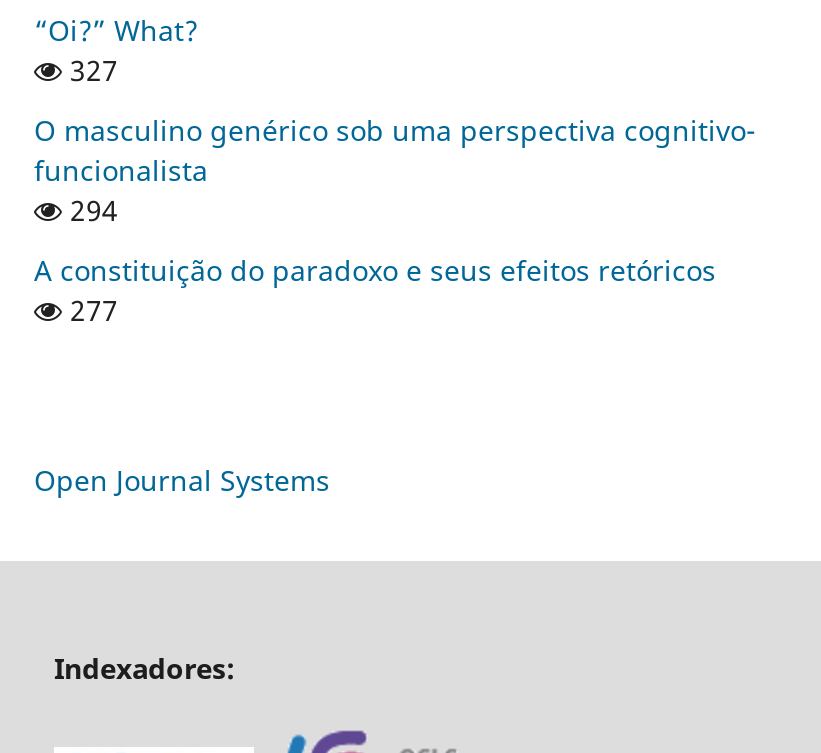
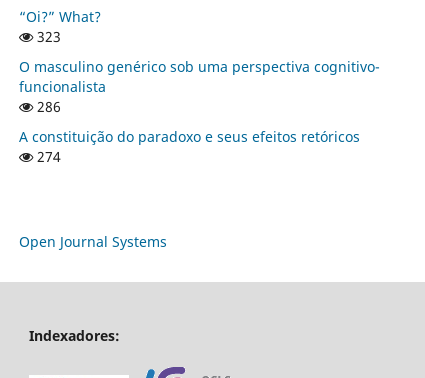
- 327
+ 323

- 294
+ 286

- 277
+ 274
